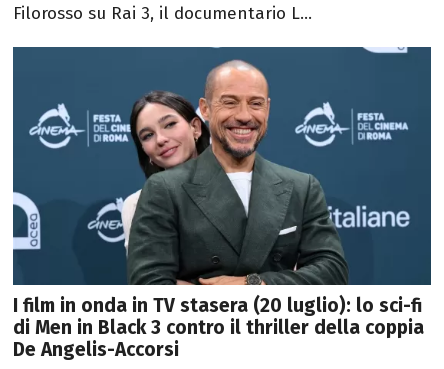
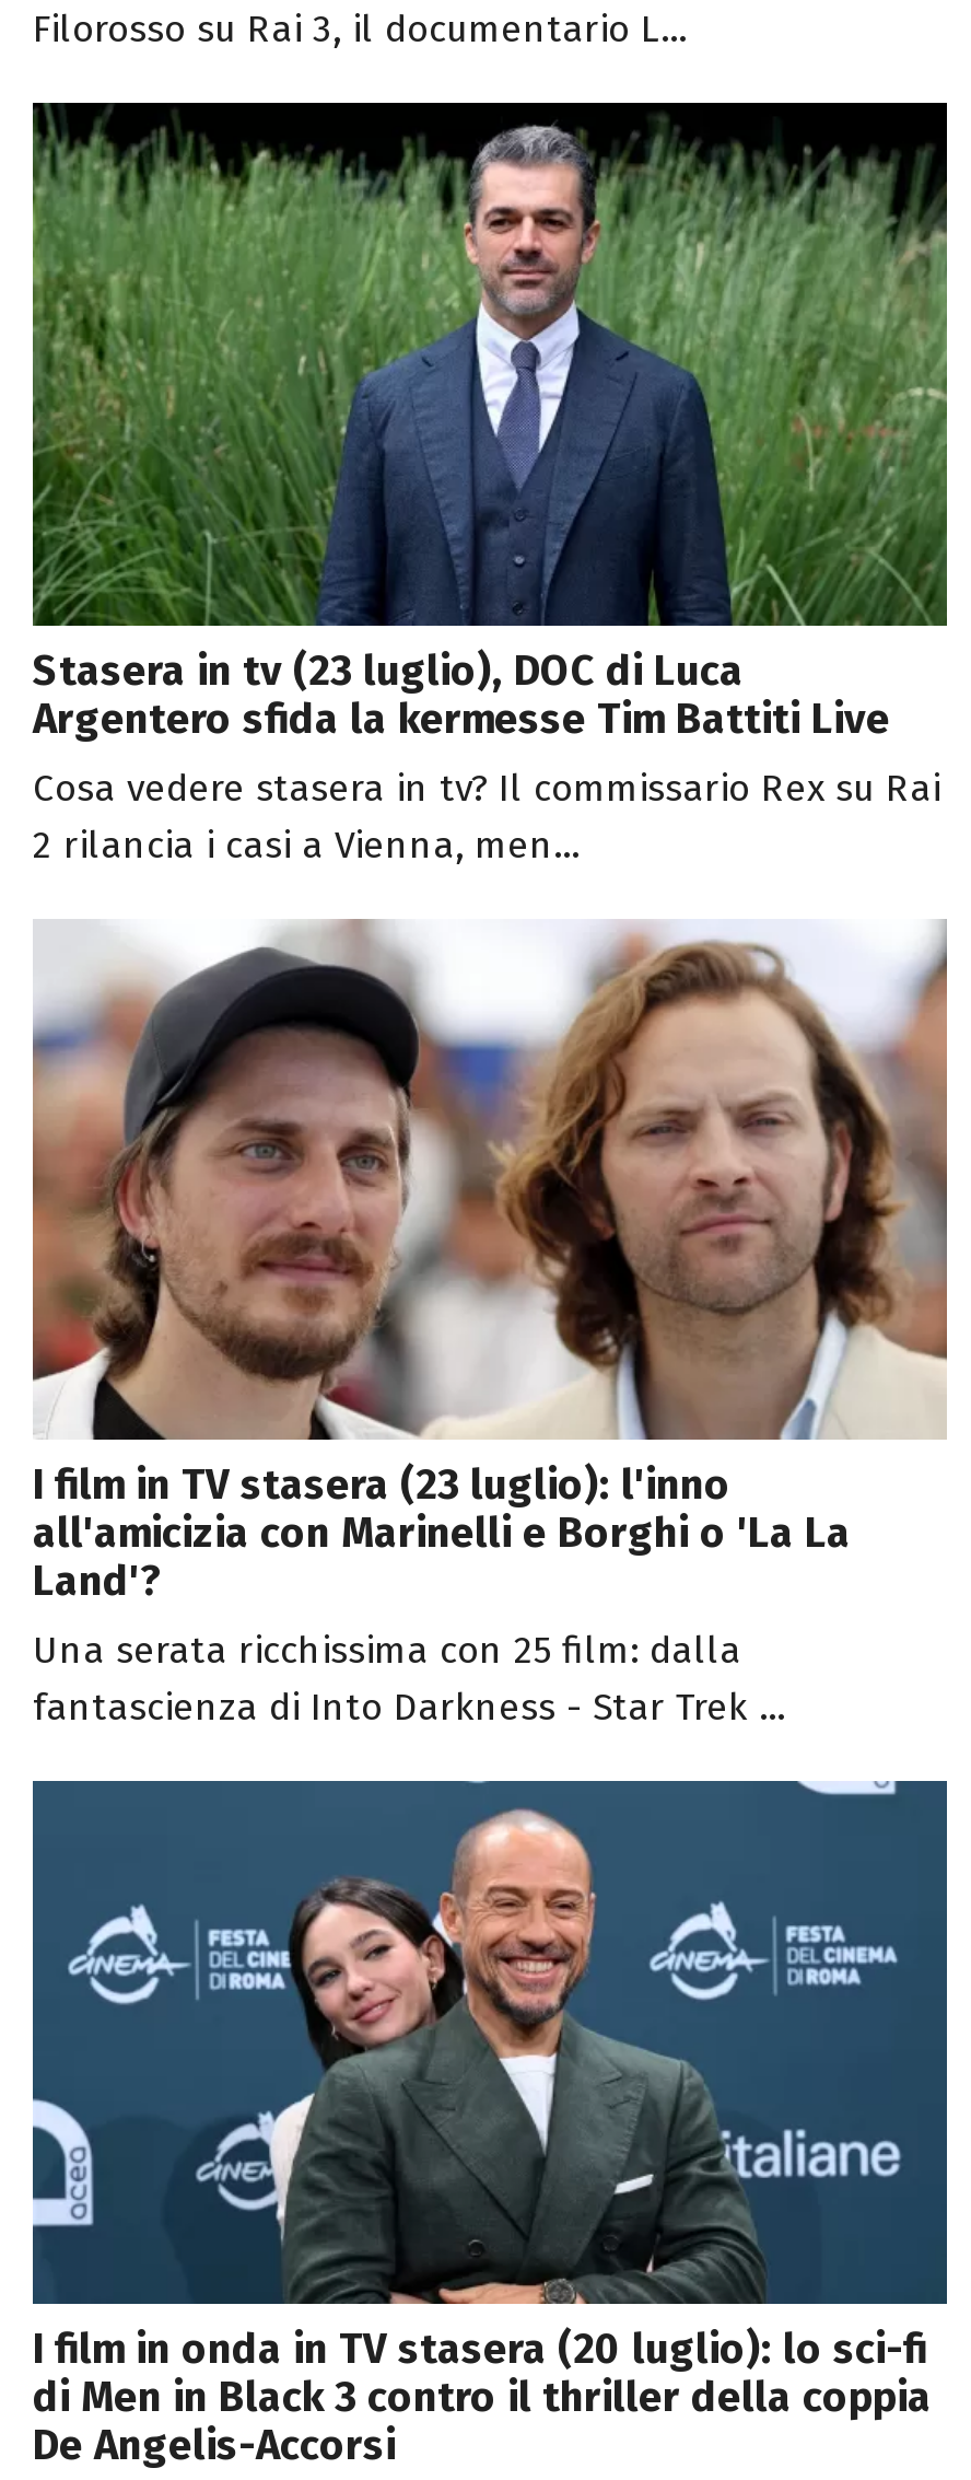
+ [image]
+ Stasera in tv (23 luglio), DOC di Luca
+ Argentero sfida la kermesse Tim Battiti Live
+ Cosa vedere stasera in tv? Il commissario Rex su Rai
+ 2 rilancia i casi a Vienna, men...

+ [image]
+ I film in TV stasera (23 luglio): l'inno
+ all'amicizia con Marinelli e Borghi o 'La La
+ Land'?
+ Una serata ricchissima con 25 film: dalla
+ fantascienza di Into Darkness - Star Trek ...
